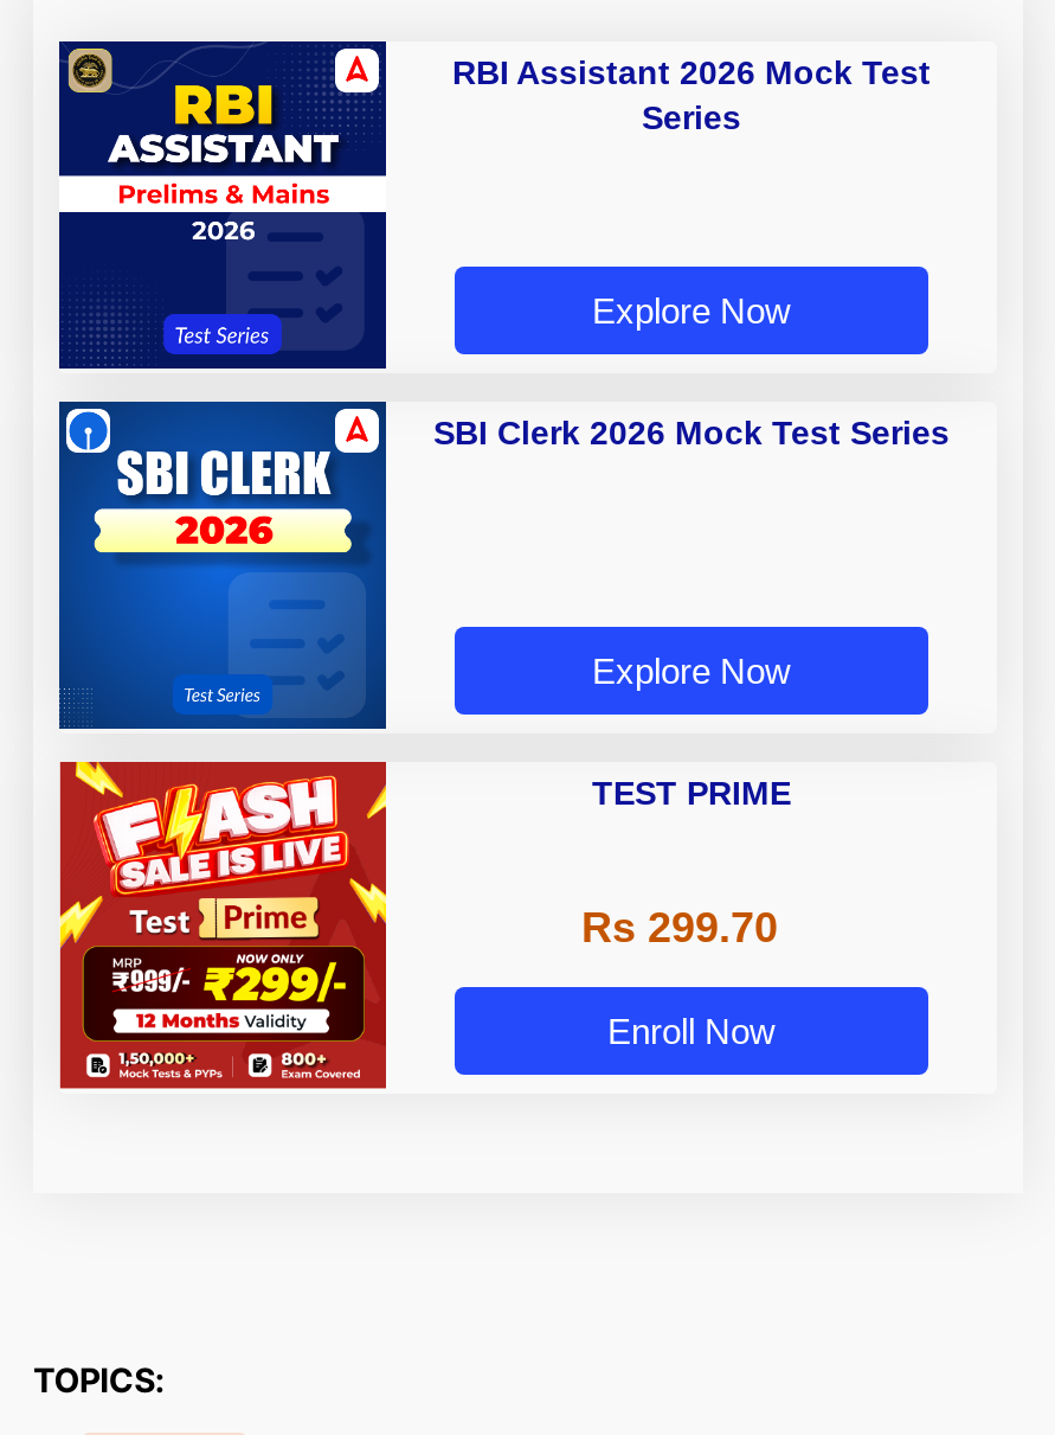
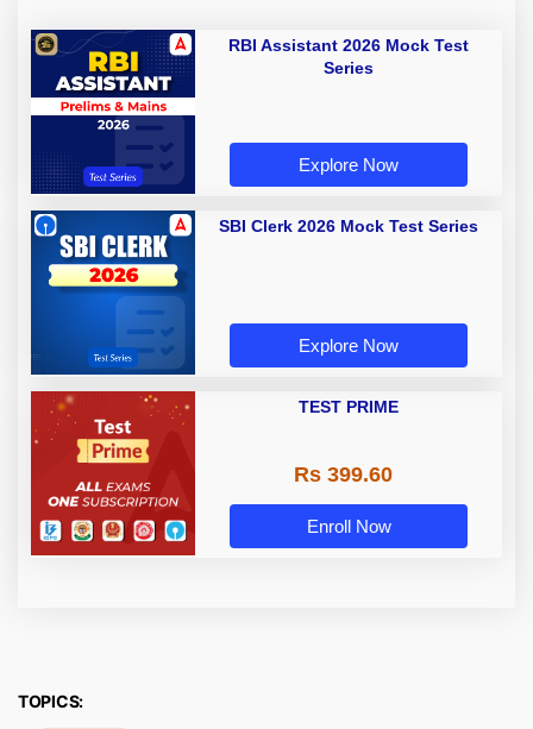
- [image]
+ [image]

- Rs 299.70
+ Rs 399.60
